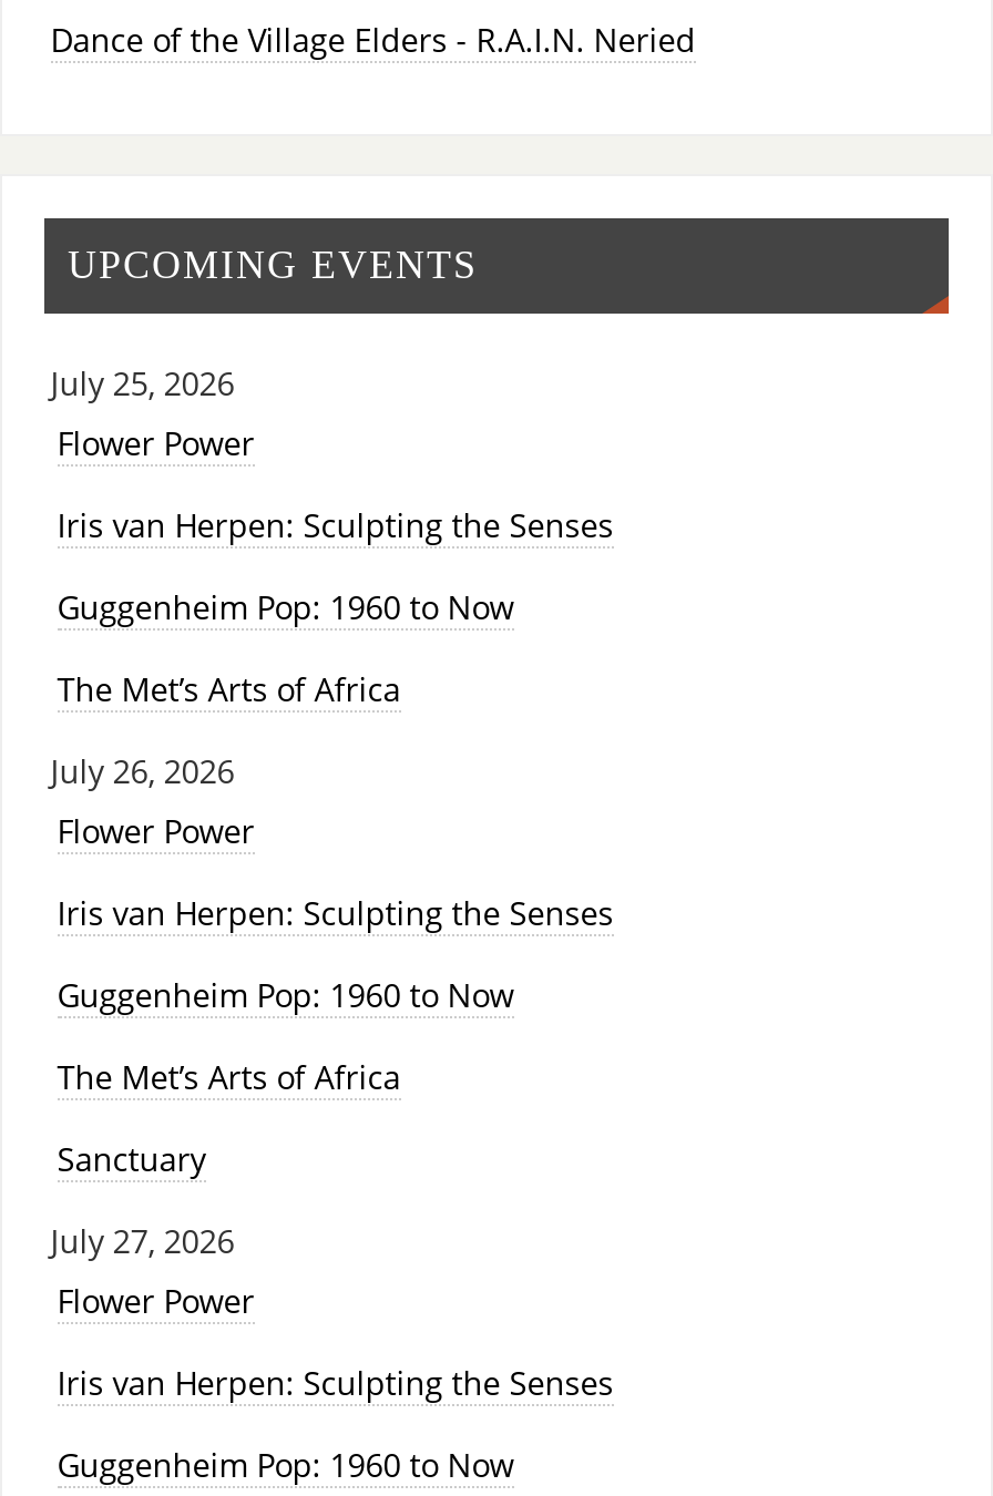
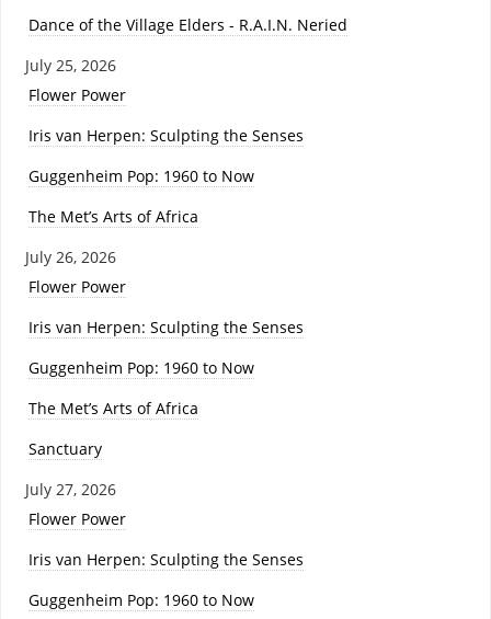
- UPCOMING EVENTS
